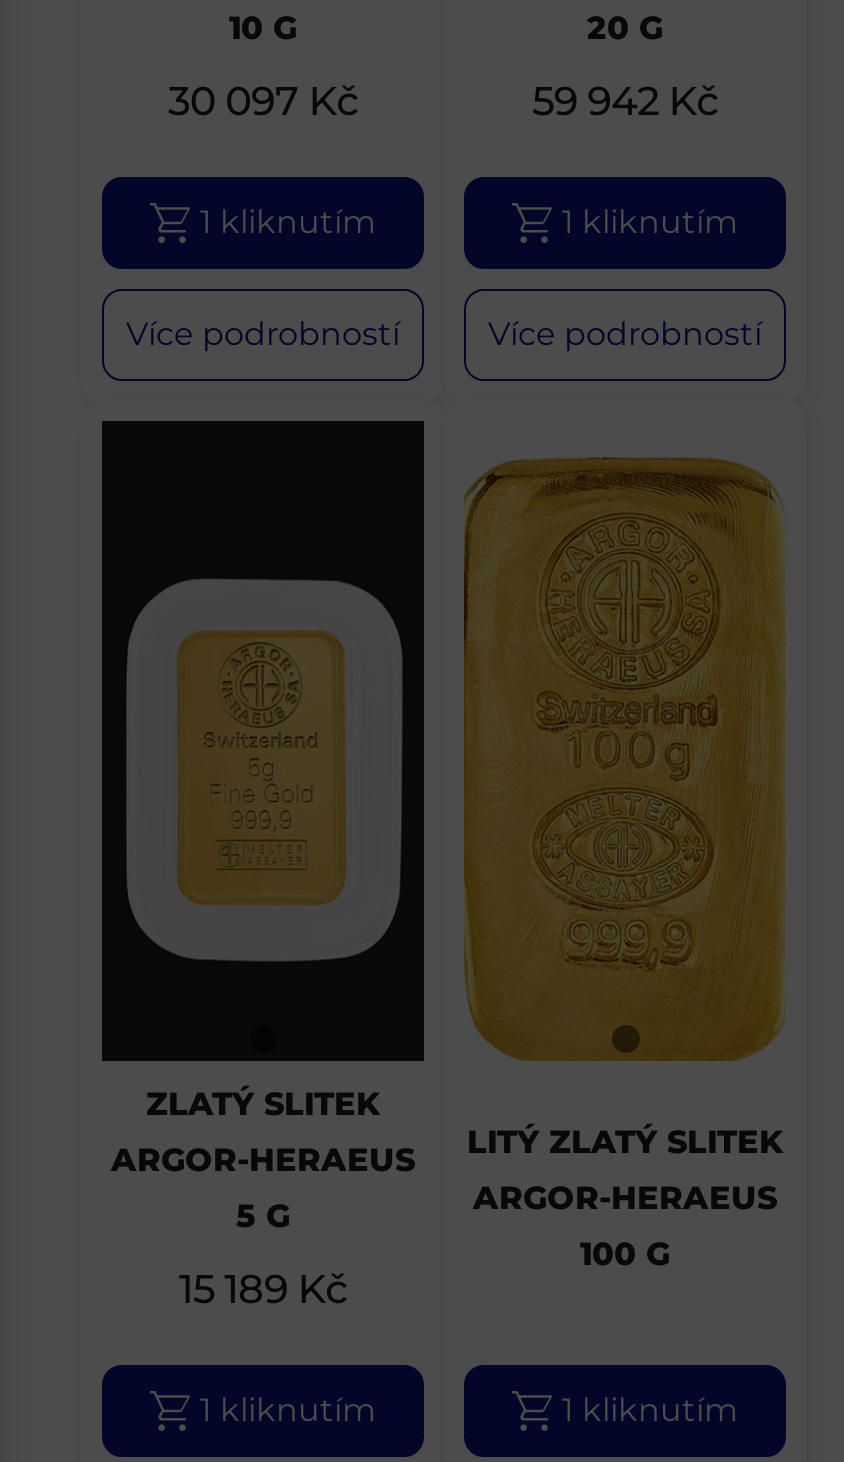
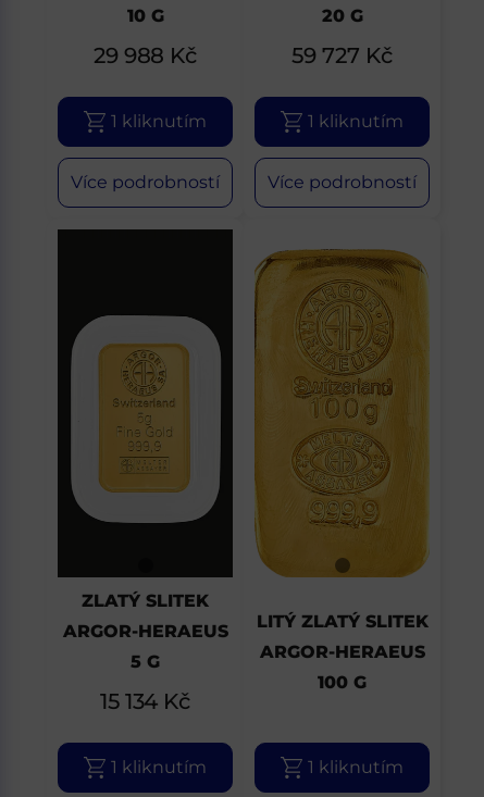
- 30 097 Kč
+ 29 988 Kč

- 59 942 Kč
+ 59 727 Kč

- 15 189 Kč
+ 15 134 Kč
